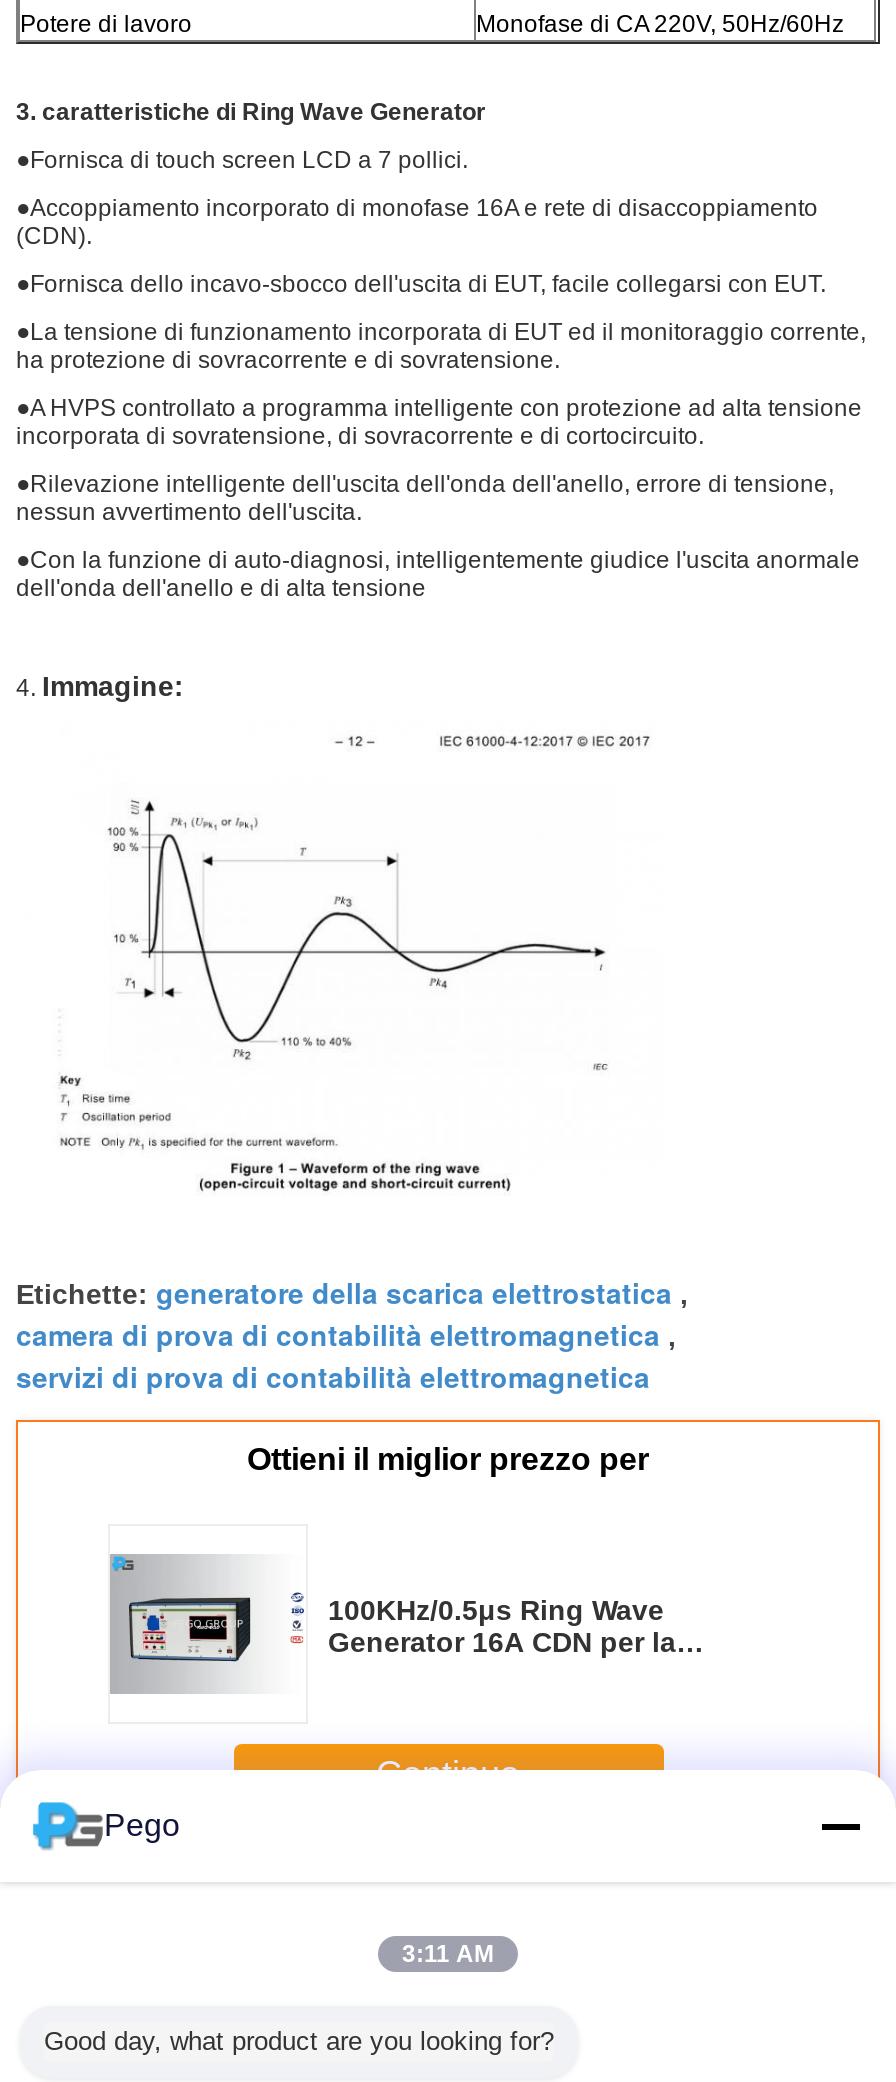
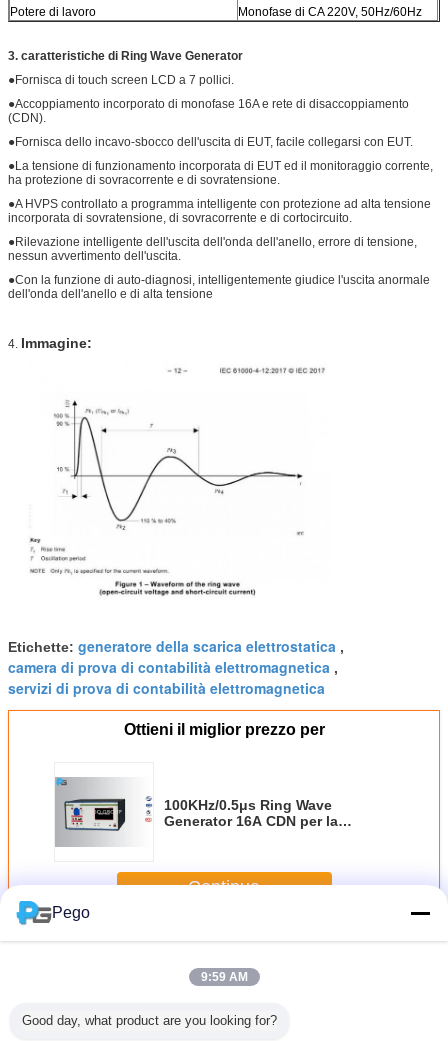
- 3:11 AM
+ 9:59 AM
